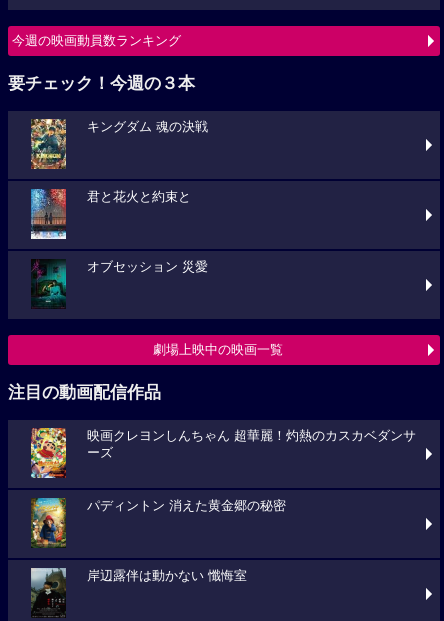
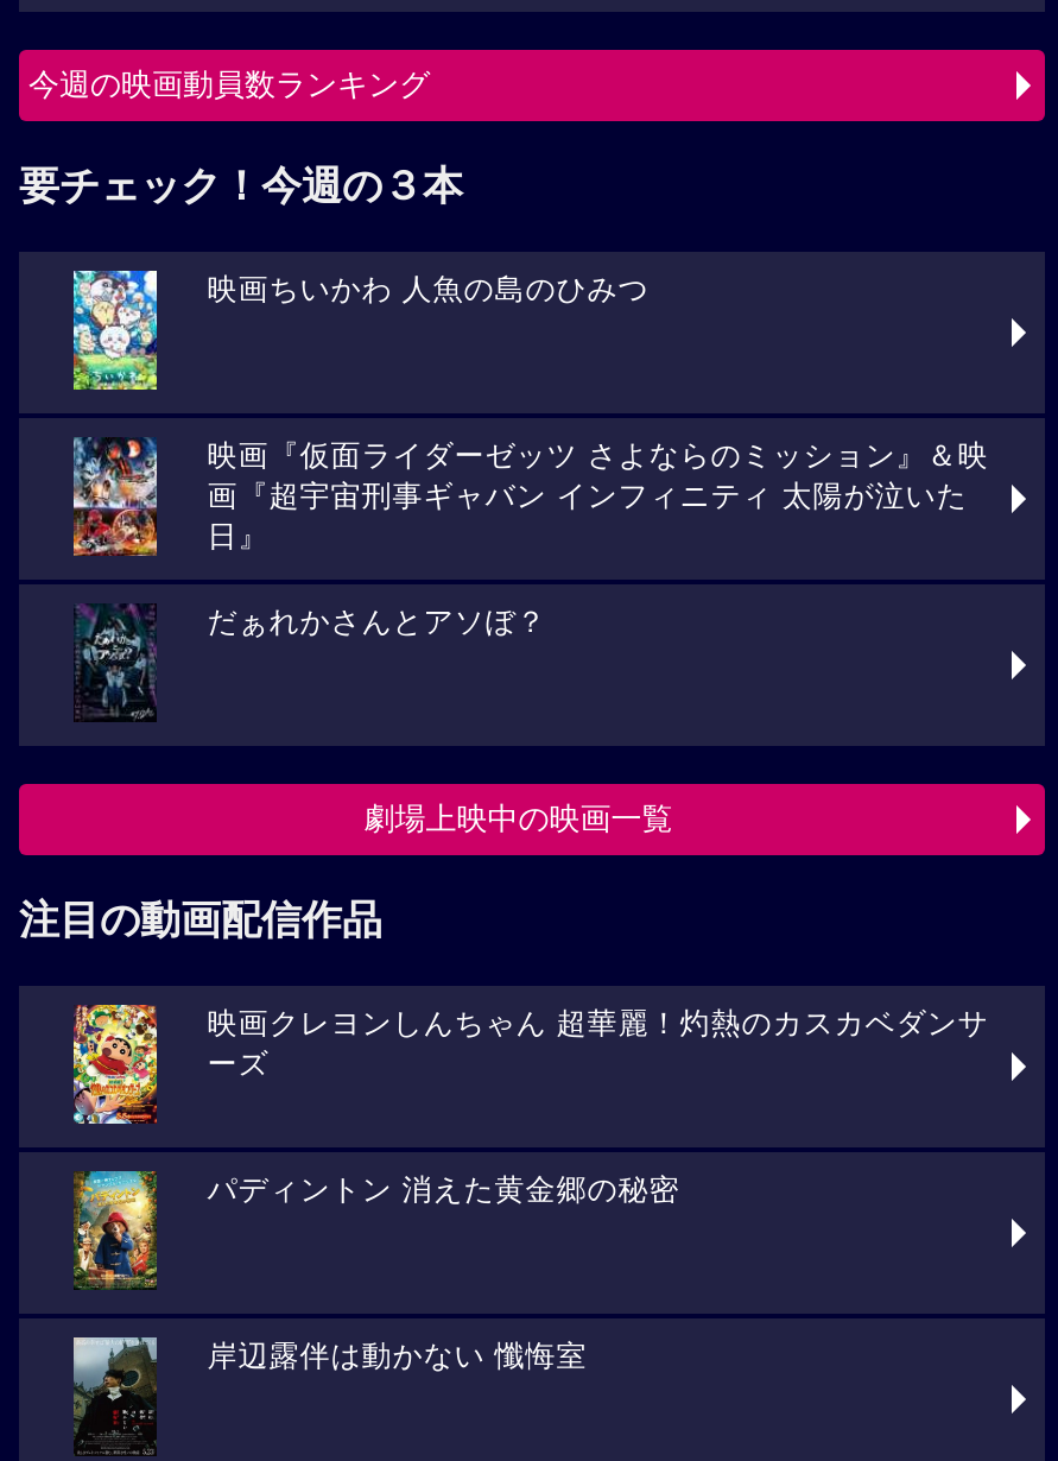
- [image]
- キングダム 魂の決戦
+ [image]
+ 映画ちいかわ 人魚の島のひみつ

- [image]
- 君と花火と約束と
+ [image]
+ 映画『仮面ライダーゼッツ さよならのミッション』＆映
+ 画『超宇宙刑事ギャバン インフィニティ 太陽が泣いた
+ 日』

- [image]
- オブセッション 災愛
+ [image]
+ だぁれかさんとアソぼ？
